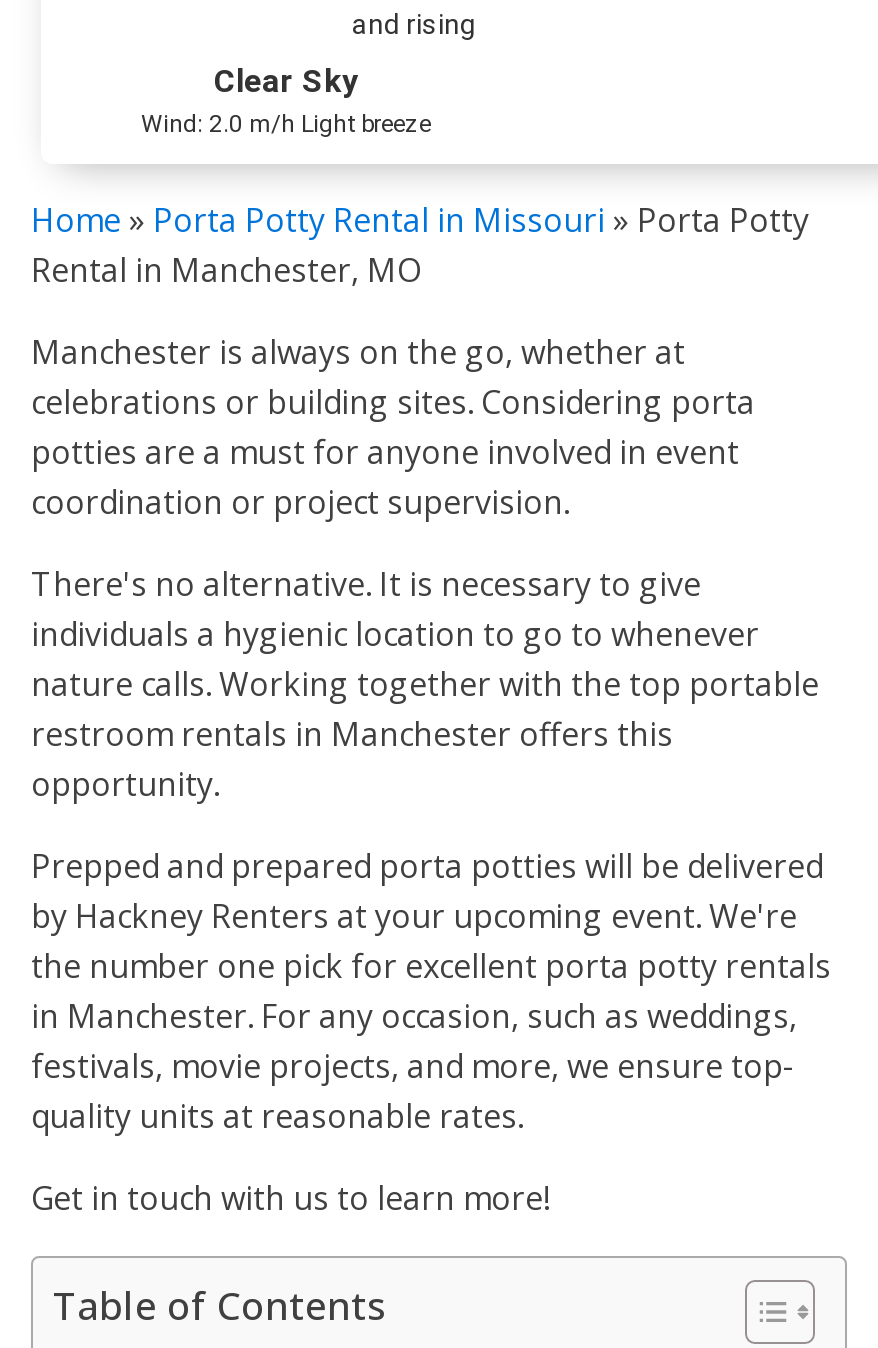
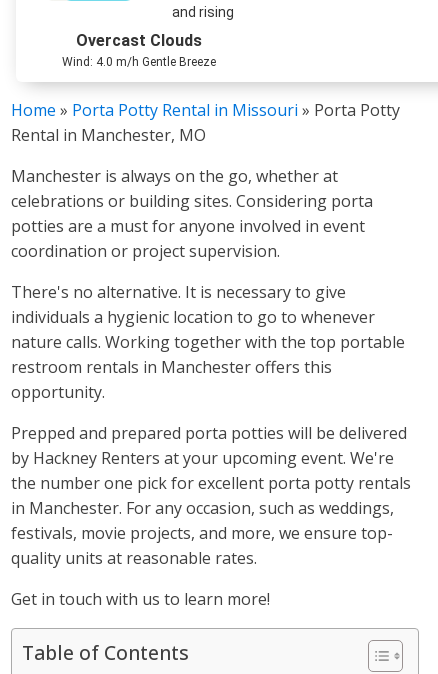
- Clear Sky
- Wind: 2.0 m/h Light breeze
+ Overcast Clouds
+ Wind: 4.0 m/h Gentle Breeze
